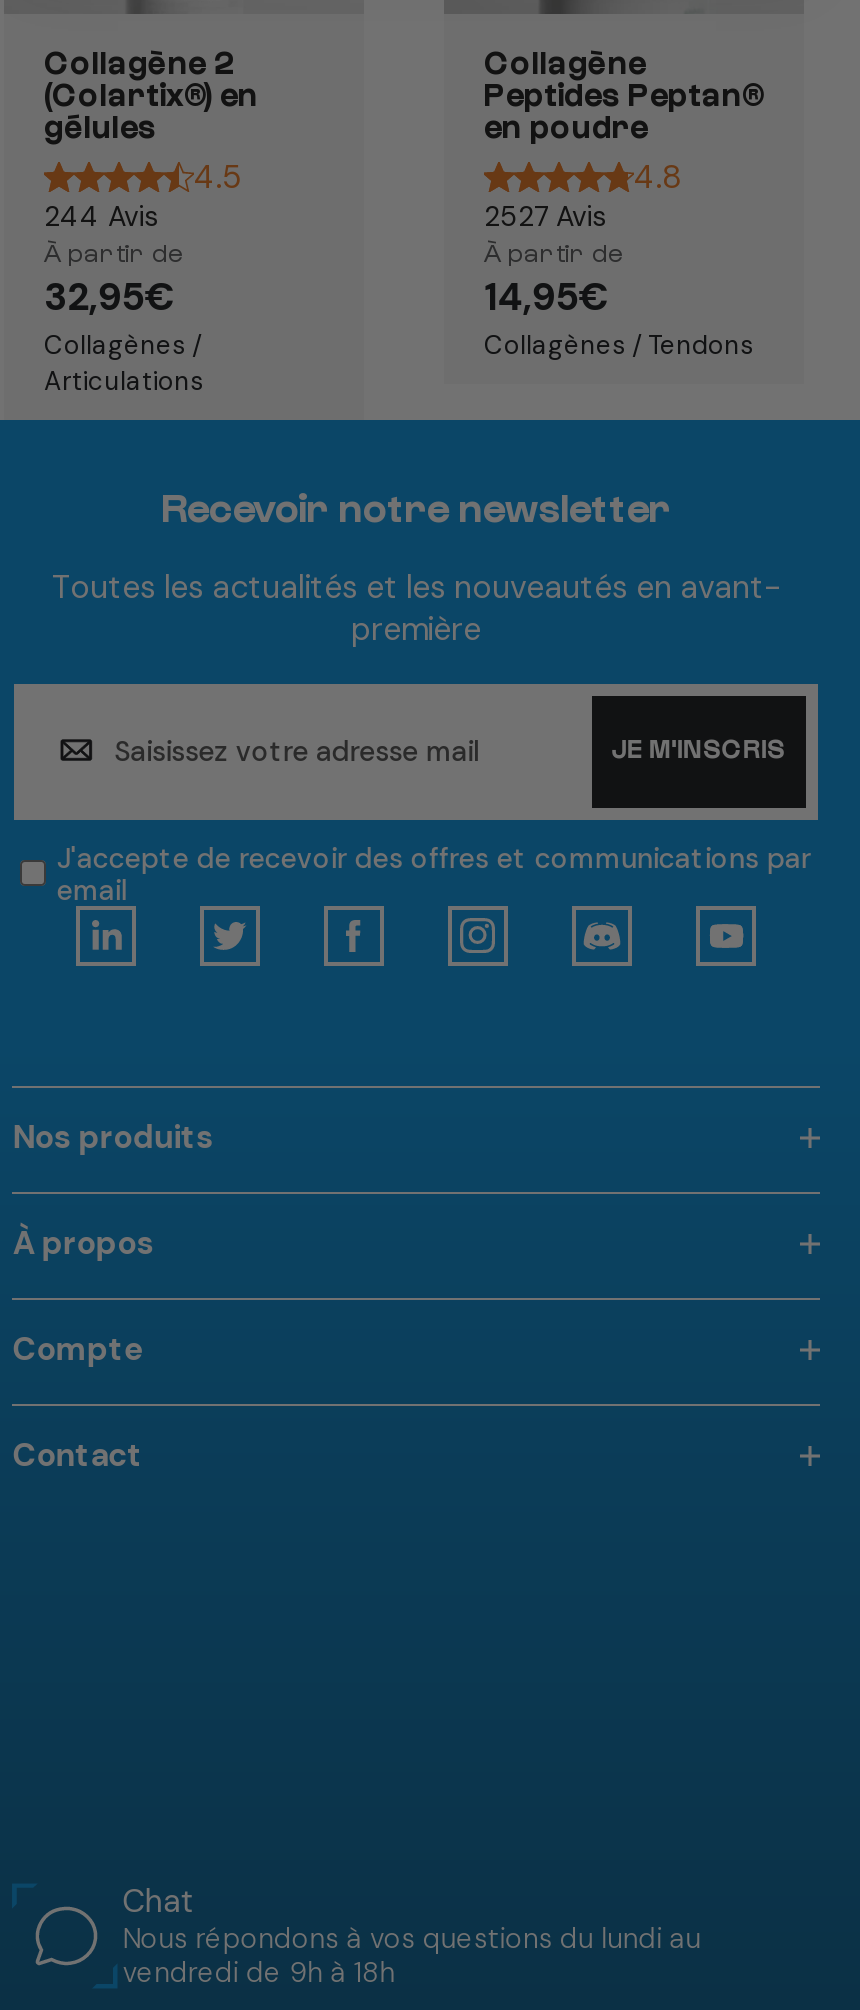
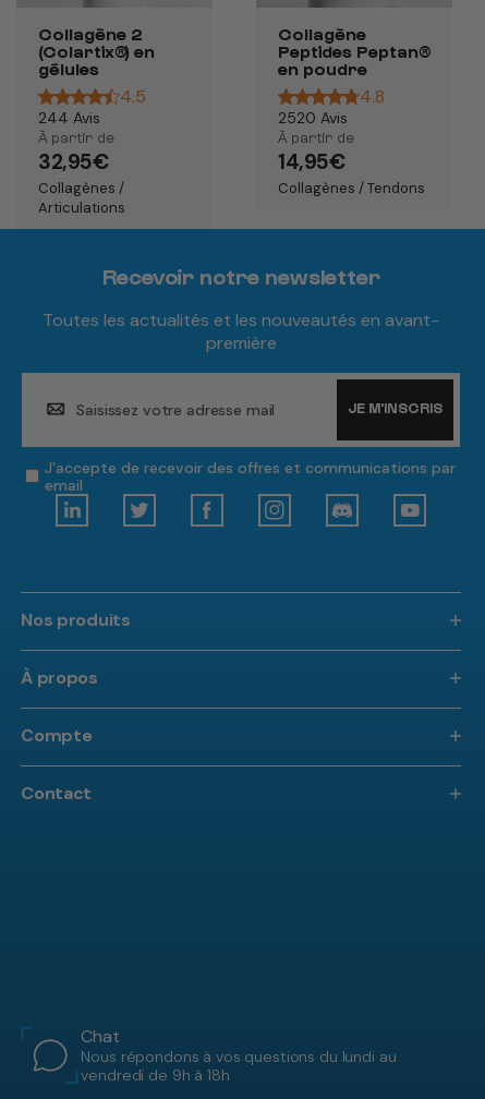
- 2527 Avis
+ 2520 Avis
